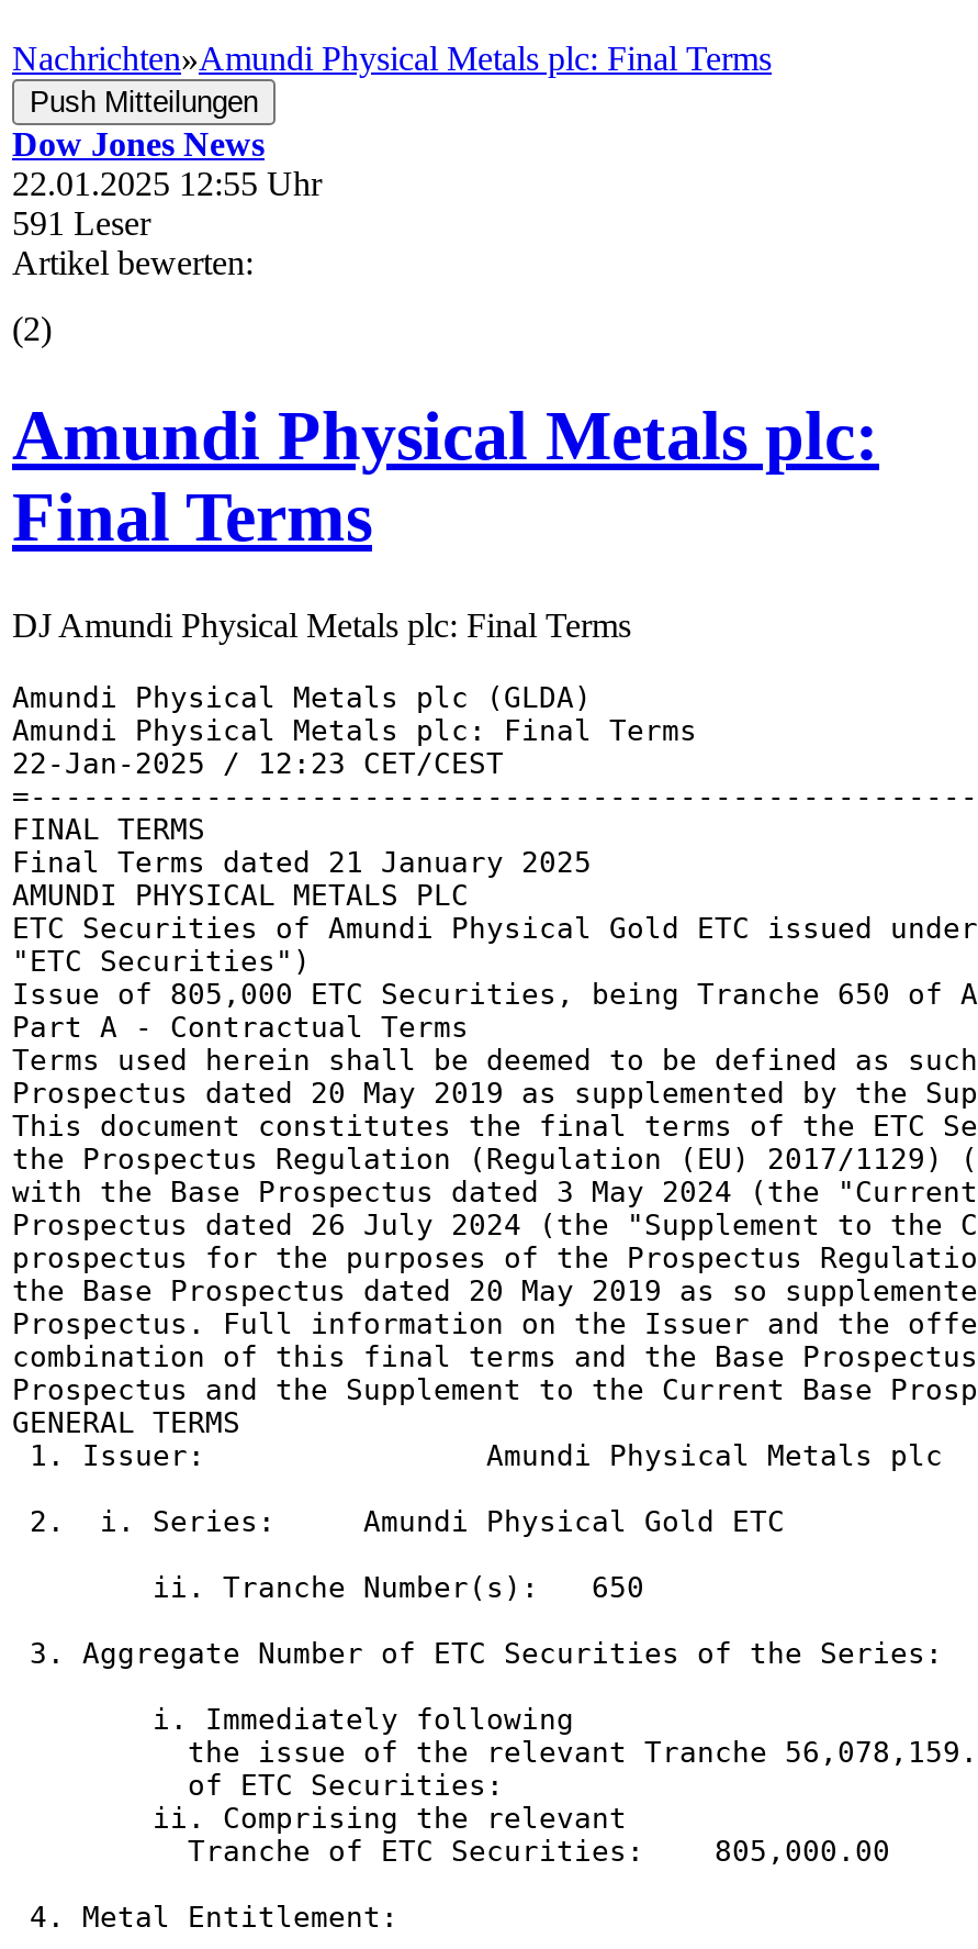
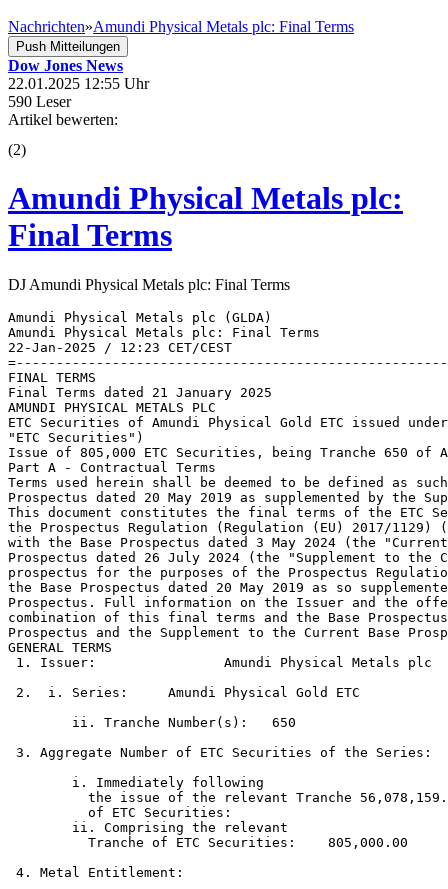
- 591 Leser
+ 590 Leser
